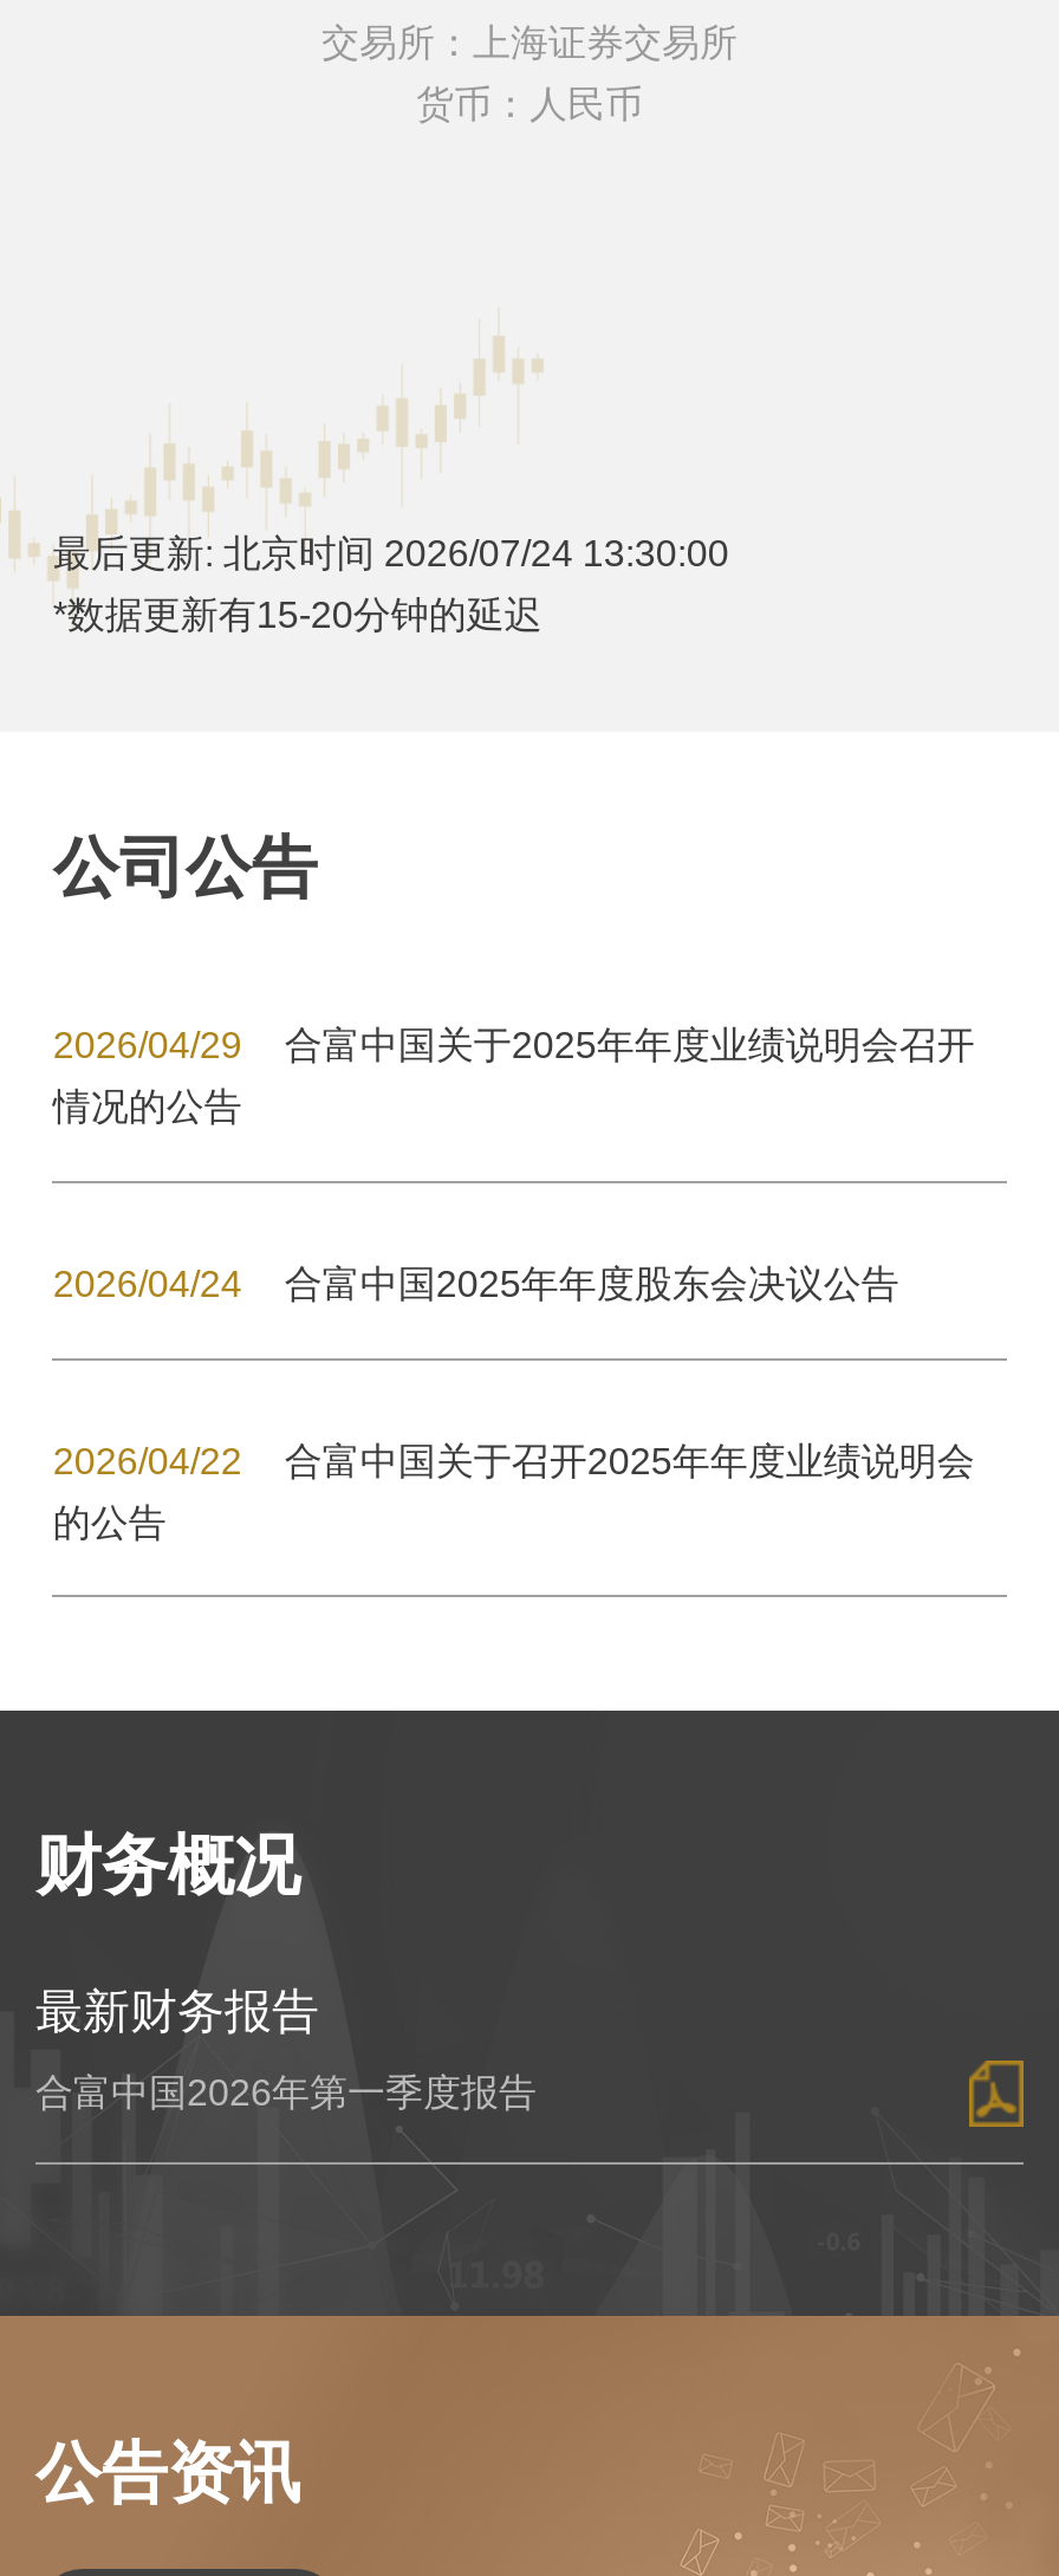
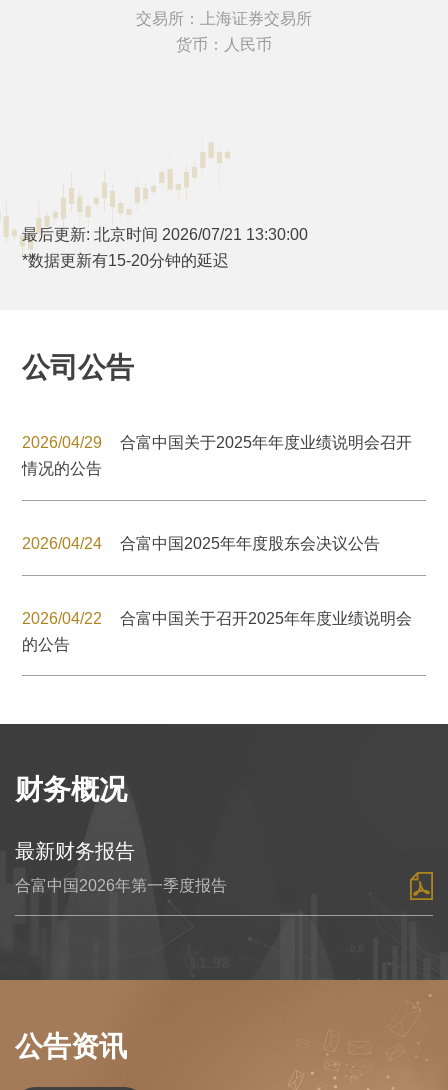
- 最后更新: 北京时间 2026/07/24 13:30:00
+ 最后更新: 北京时间 2026/07/21 13:30:00
